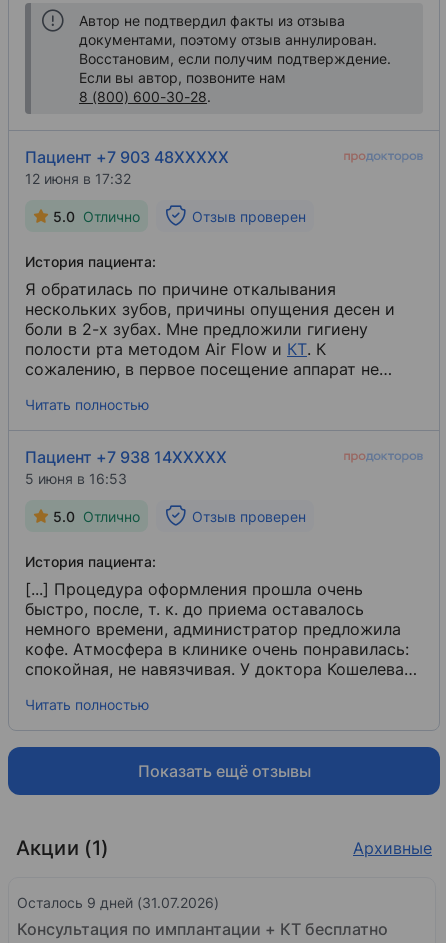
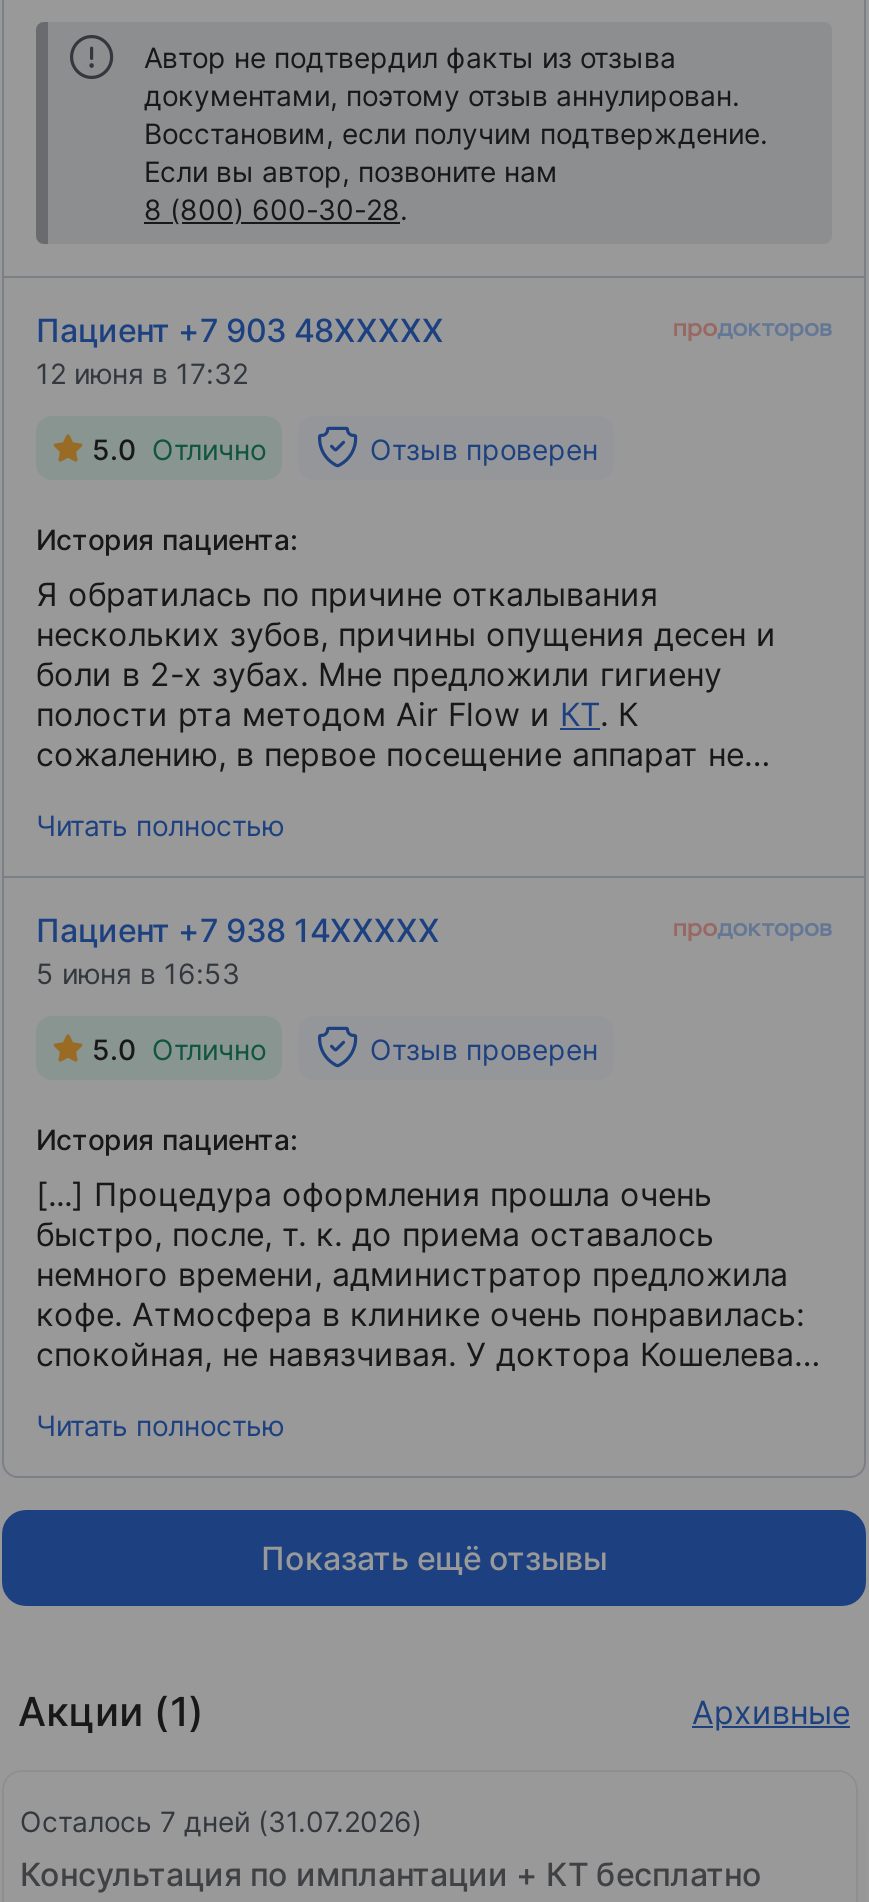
- Осталось 9 дней (31.07.2026)
+ Осталось 7 дней (31.07.2026)
